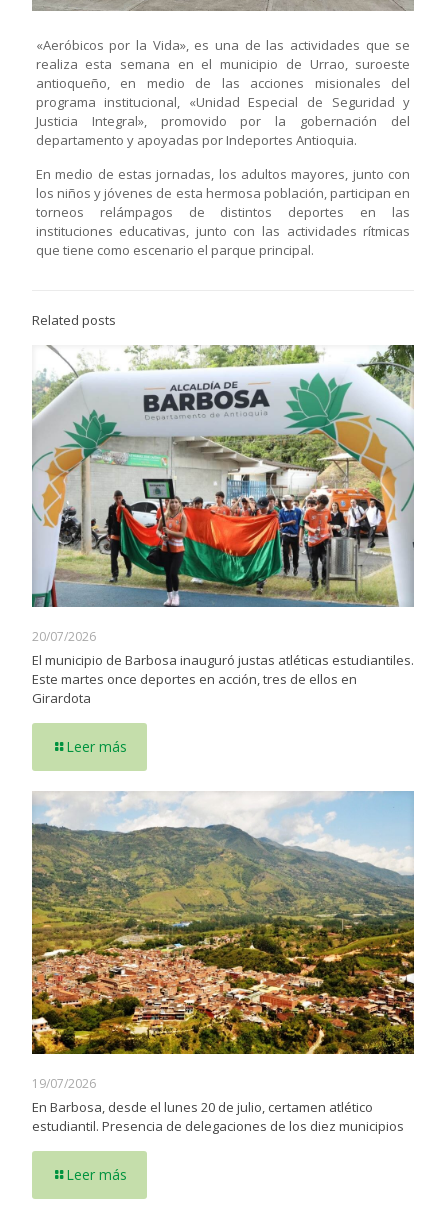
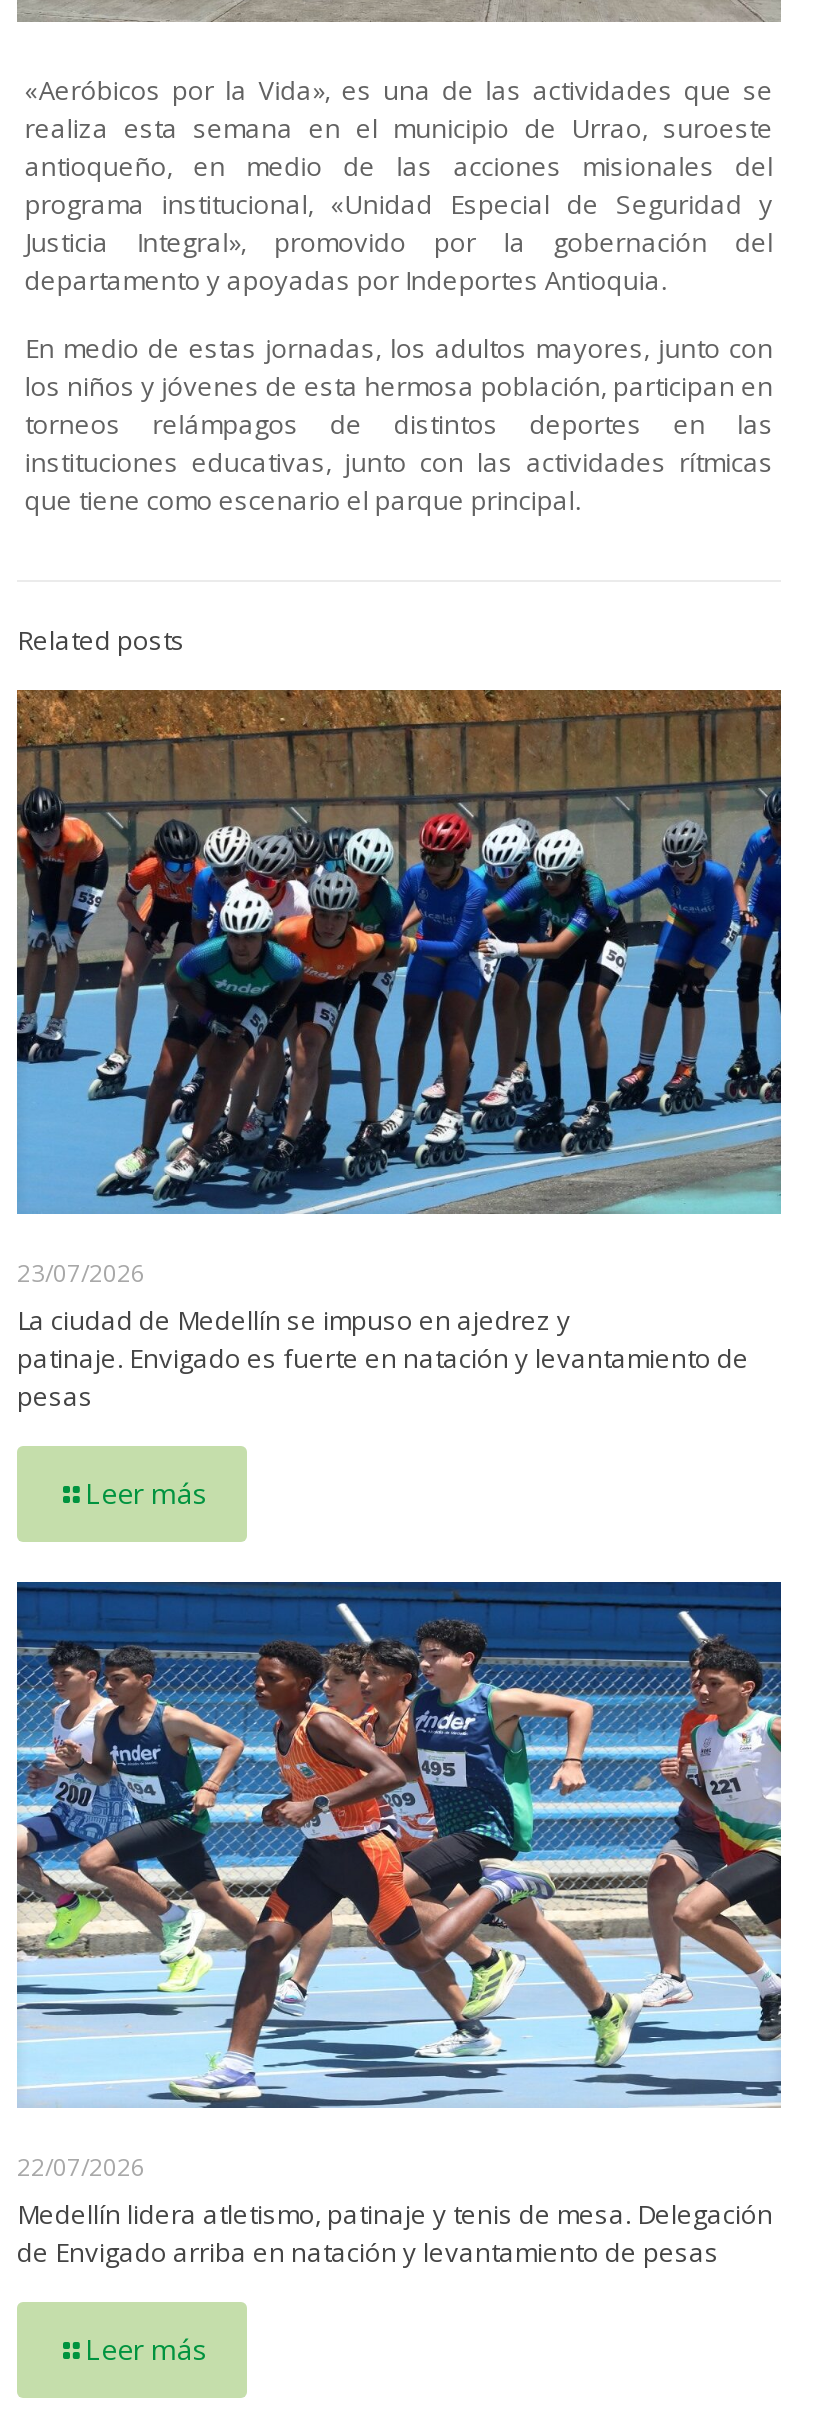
- [image]
- 20/07/2026
- El municipio de Barbosa inauguró justas atléticas estudiantiles.
- Este martes once deportes en acción, tres de ellos en
- Girardota
+ [image]
+ 23/07/2026
+ La ciudad de Medellín se impuso en ajedrez y
+ patinaje. Envigado es fuerte en natación y levantamiento de
+ pesas

- [image]
- 19/07/2026
- En Barbosa, desde el lunes 20 de julio, certamen atlético
- estudiantil. Presencia de delegaciones de los diez municipios
+ [image]
+ 22/07/2026
+ Medellín lidera atletismo, patinaje y tenis de mesa. Delegación
+ de Envigado arriba en natación y levantamiento de pesas
